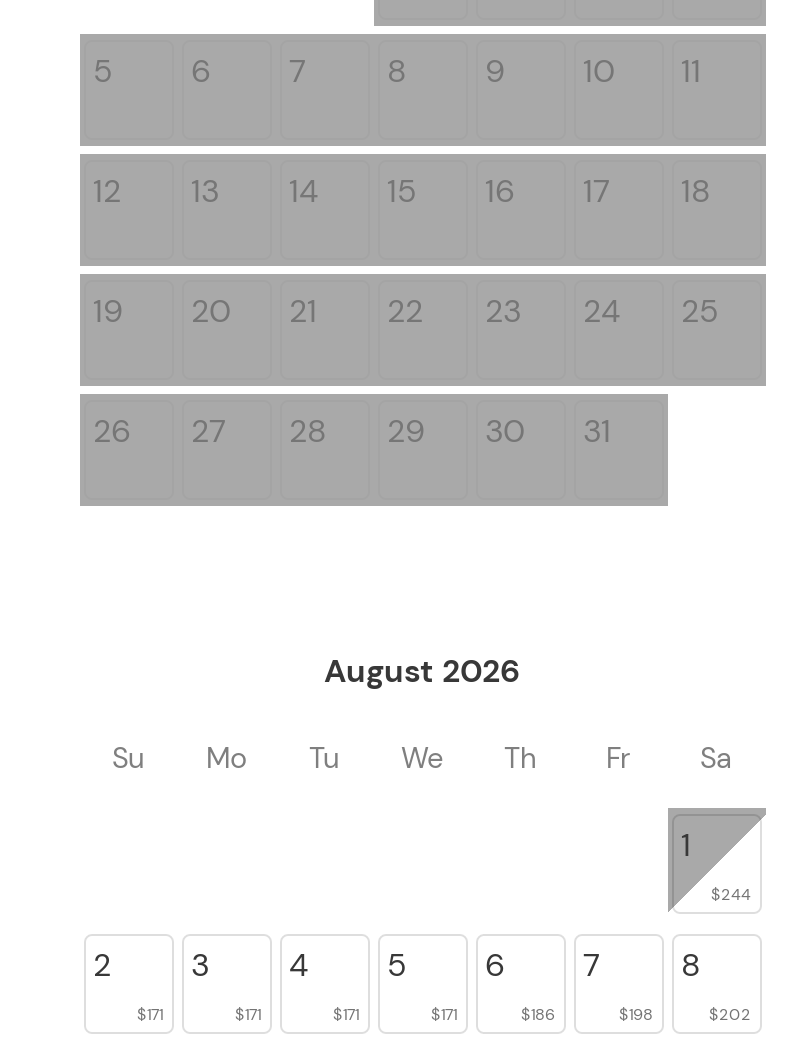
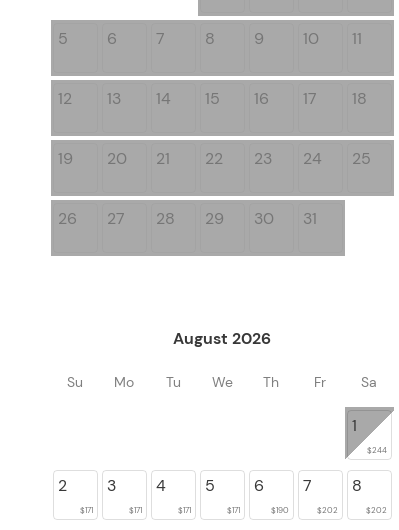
- $186
+ $190

- $198
+ $202
